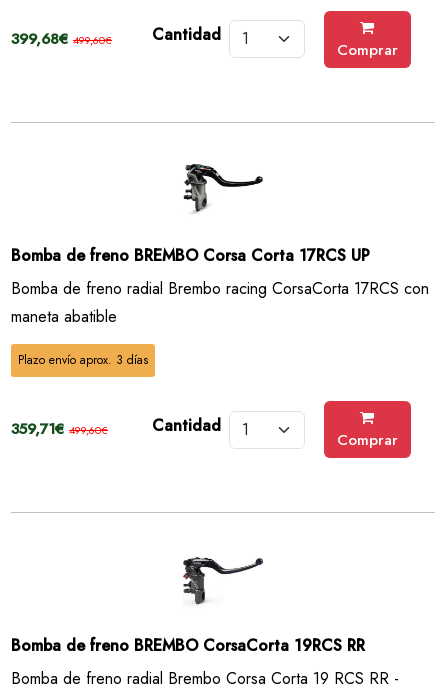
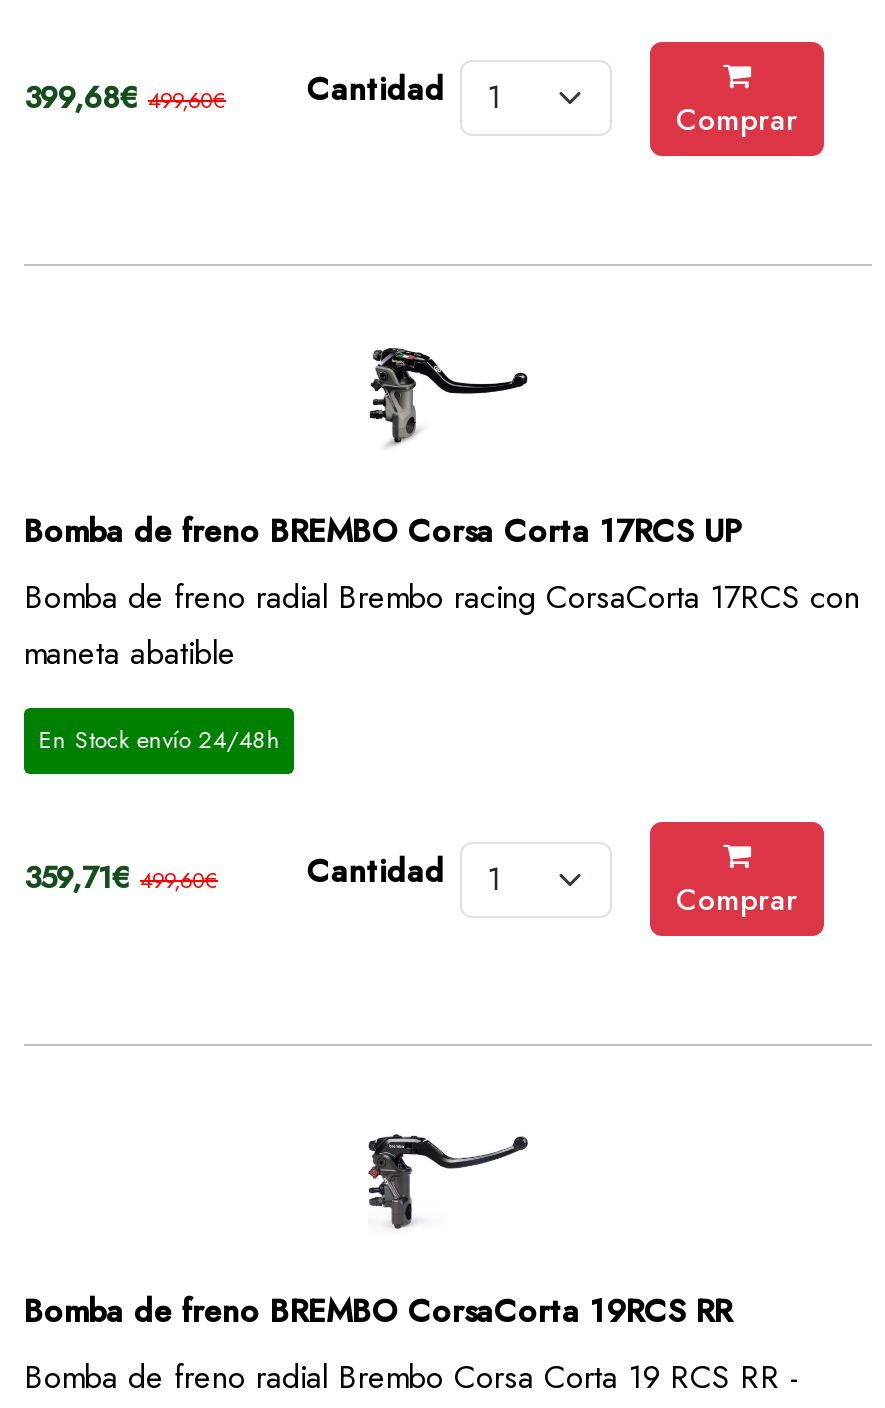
- Plazo envío aprox. 3 días
+ En Stock envío 24/48h
